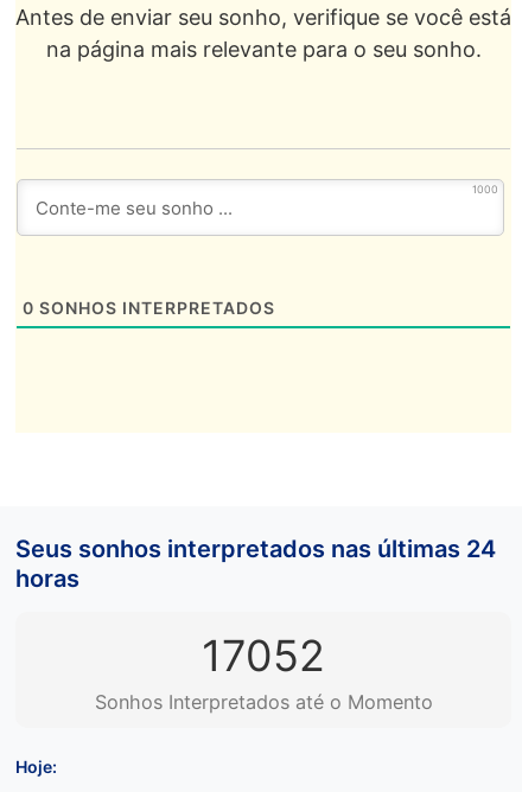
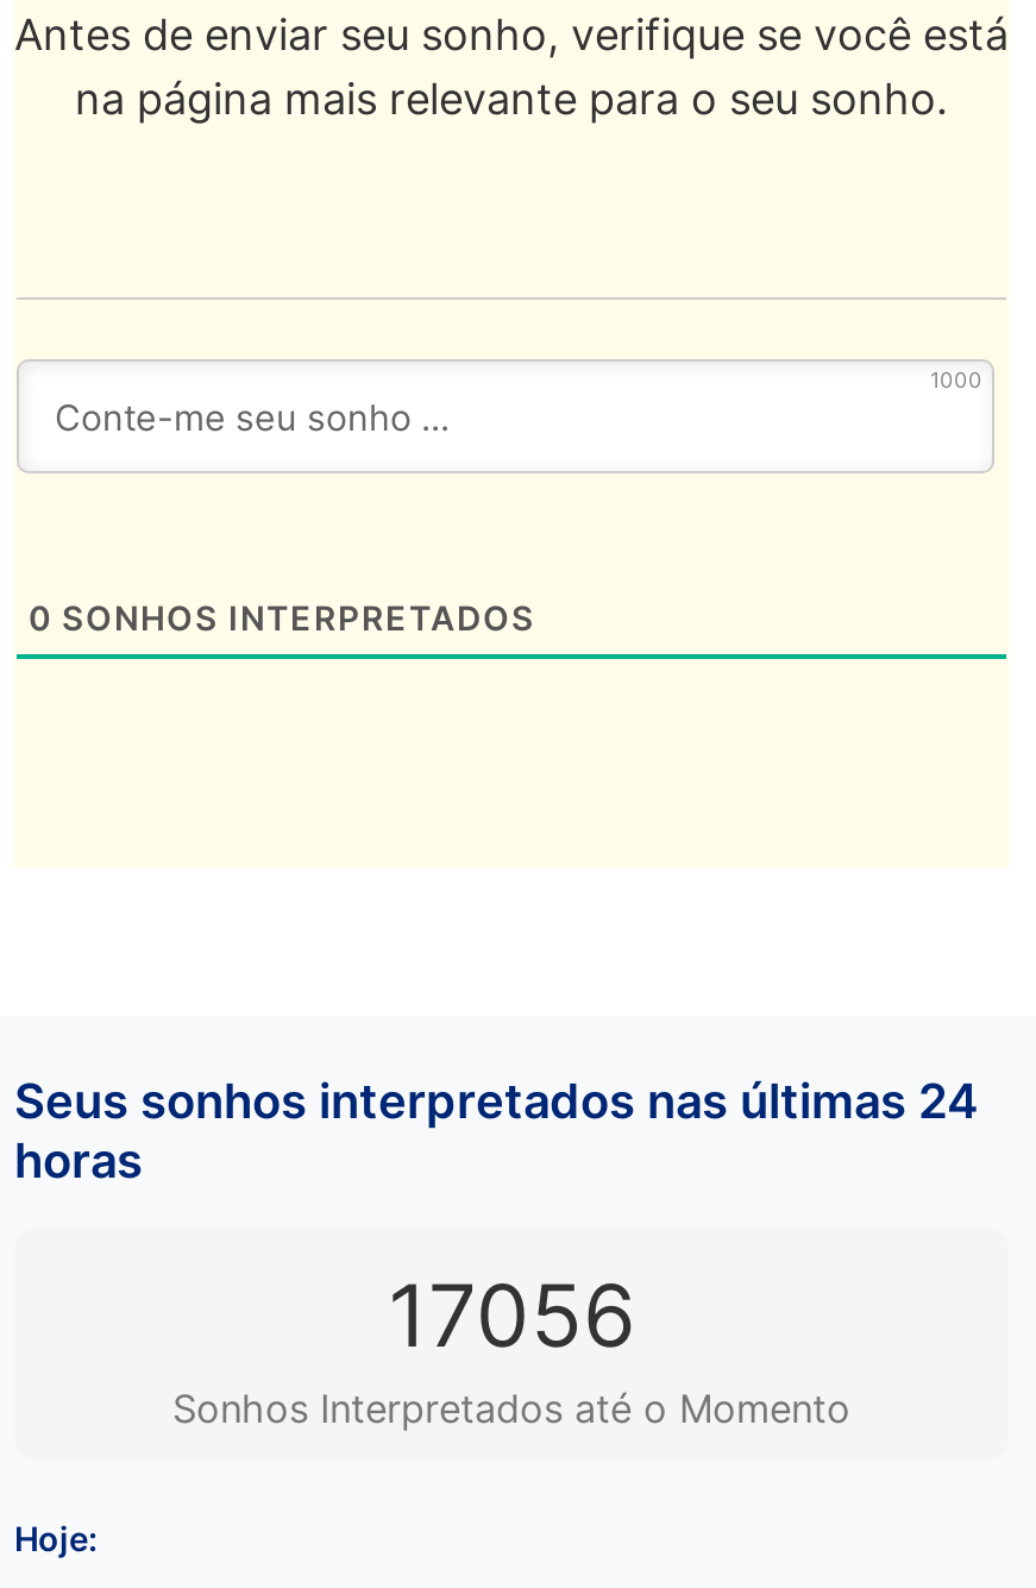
- 17052
+ 17056
